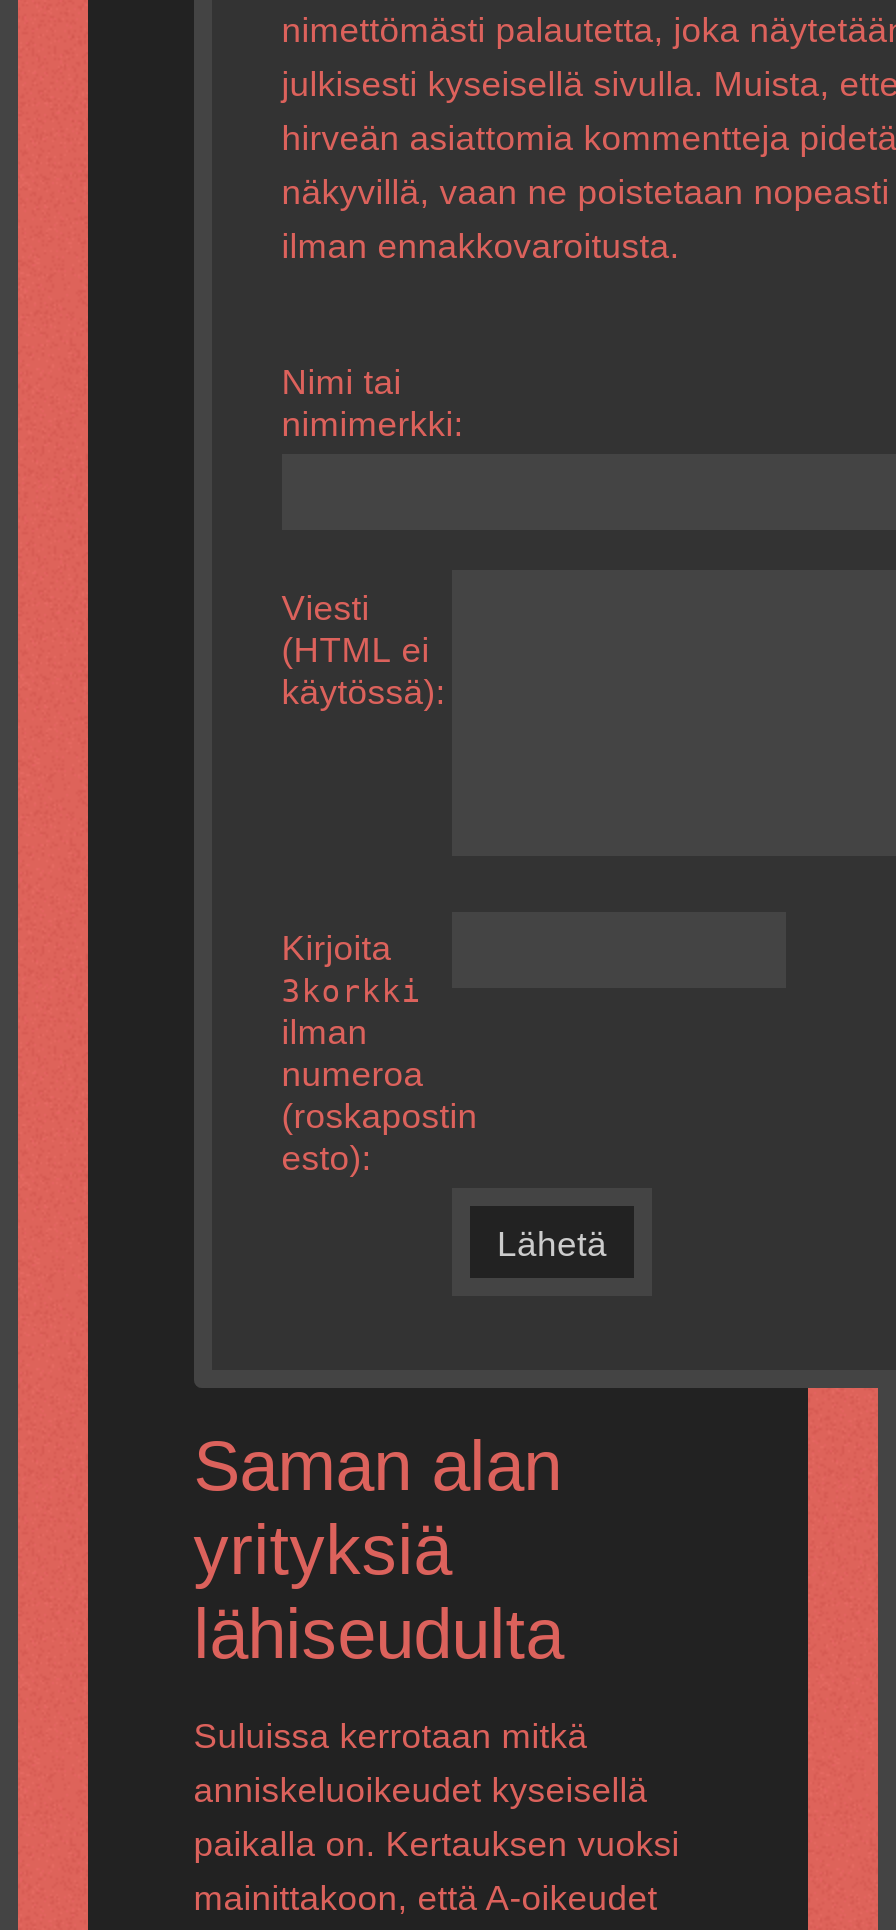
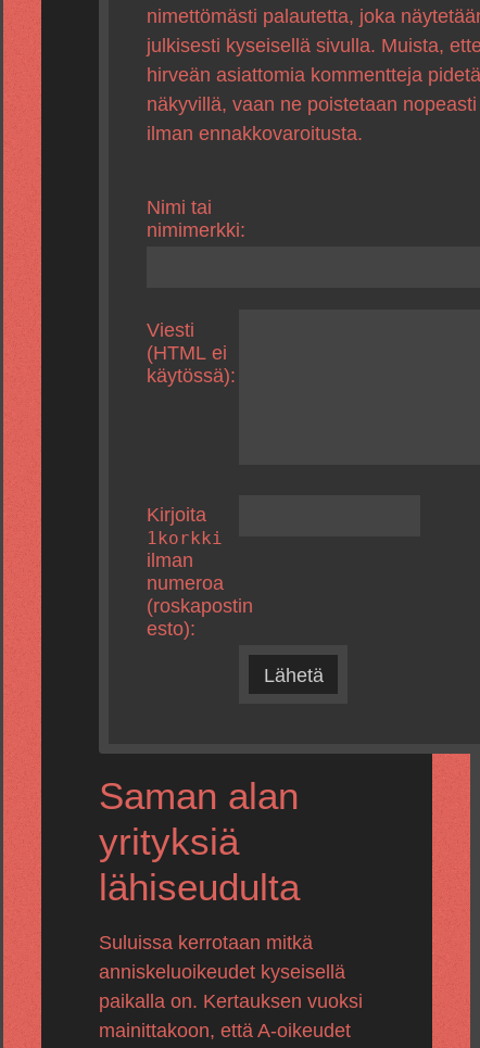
- 3korkki
+ 1korkki
